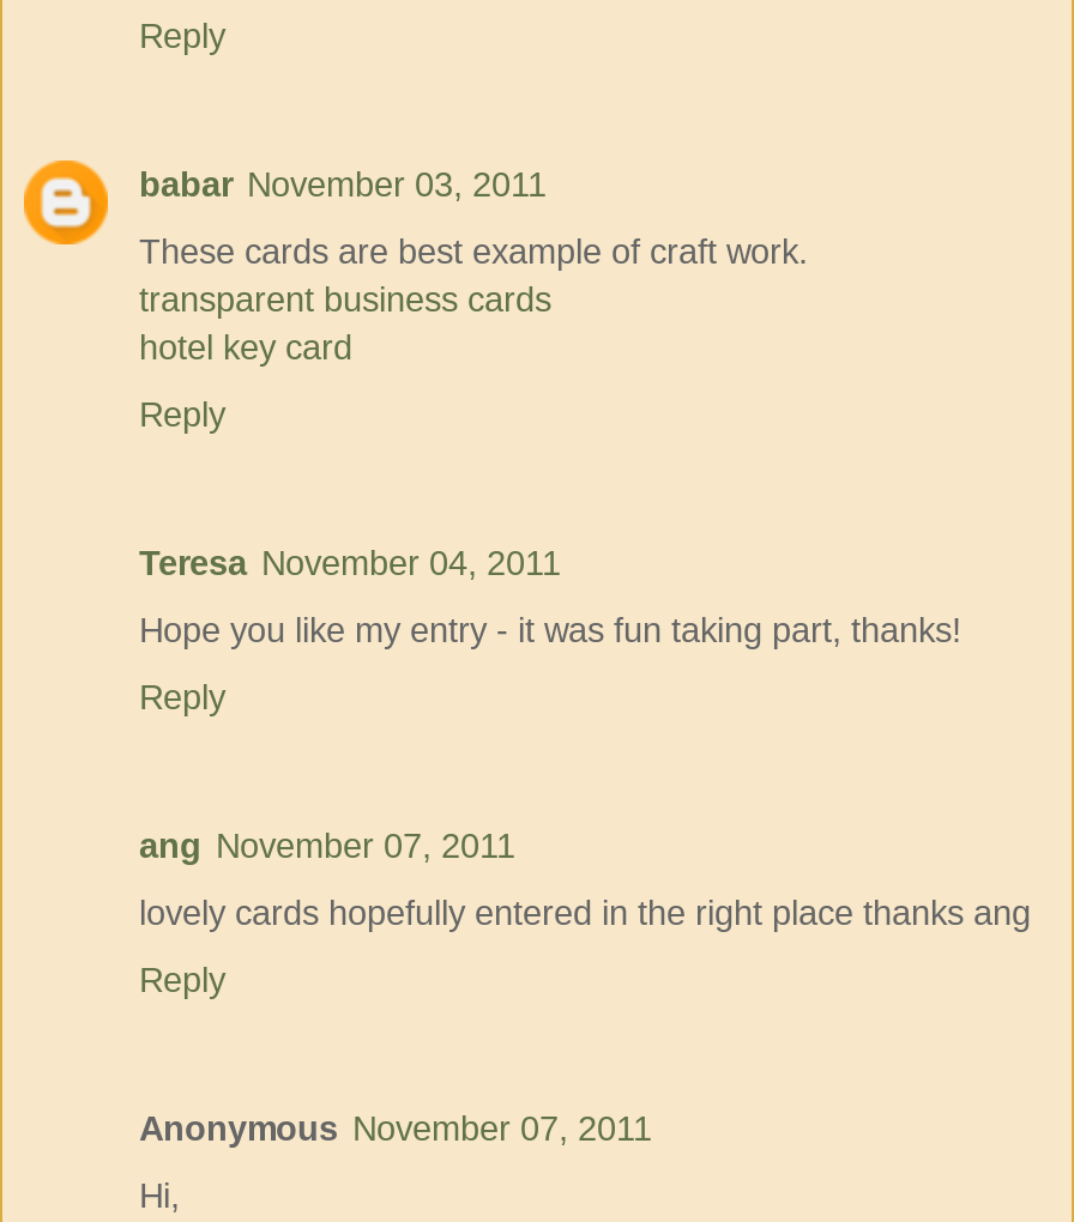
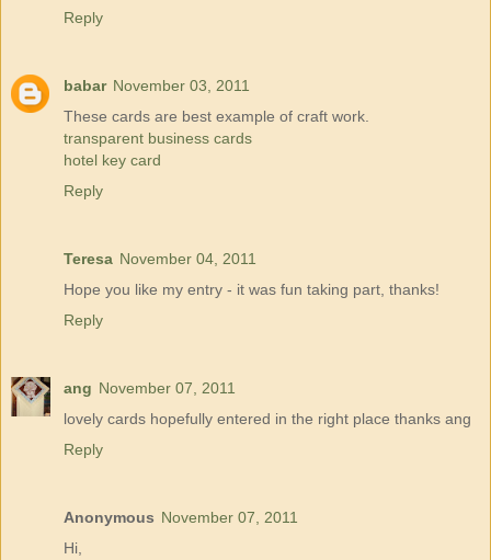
+ [image]
